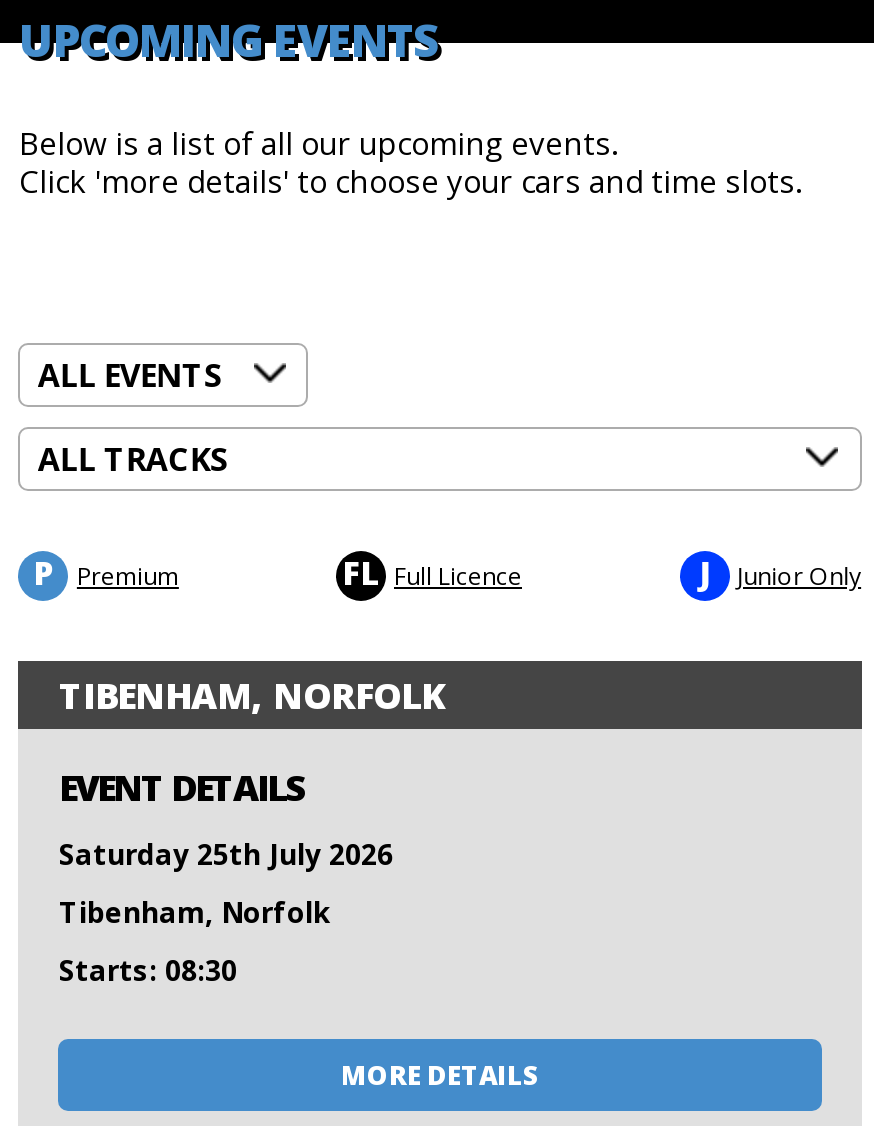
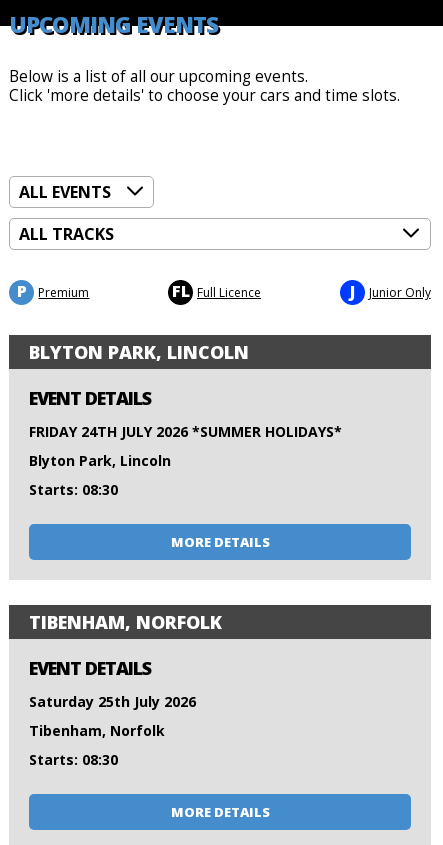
+ BLYTON PARK, LINCOLN
+ EVENT DETAILS
+ FRIDAY 24TH JULY 2026 *SUMMER HOLIDAYS*
+ Blyton Park, Lincoln
+ Starts: 08:30
+ MORE DETAILS
